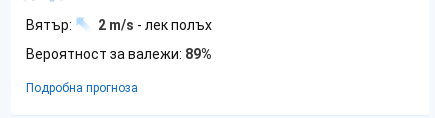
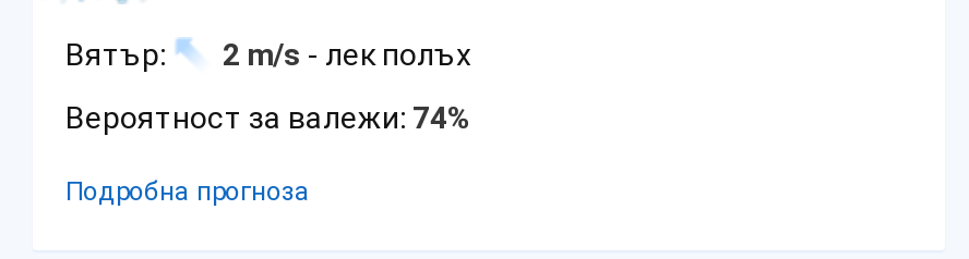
- Вероятност за валежи: 89%
+ Вероятност за валежи: 74%
